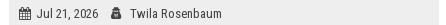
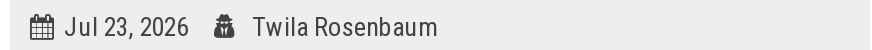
- Jul 21, 2026 Twila Rosenbaum
+ Jul 23, 2026 Twila Rosenbaum
